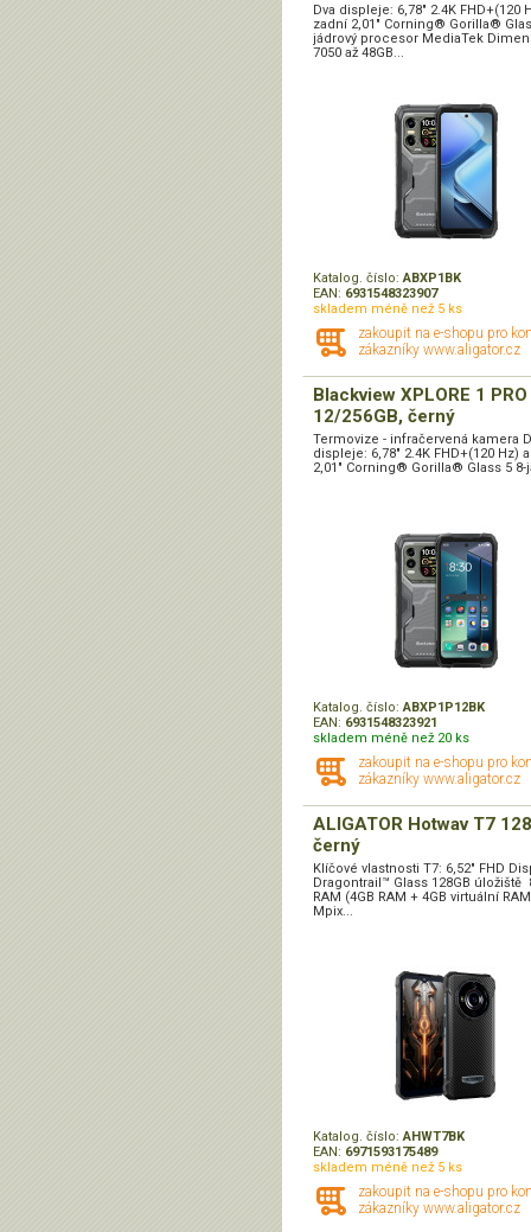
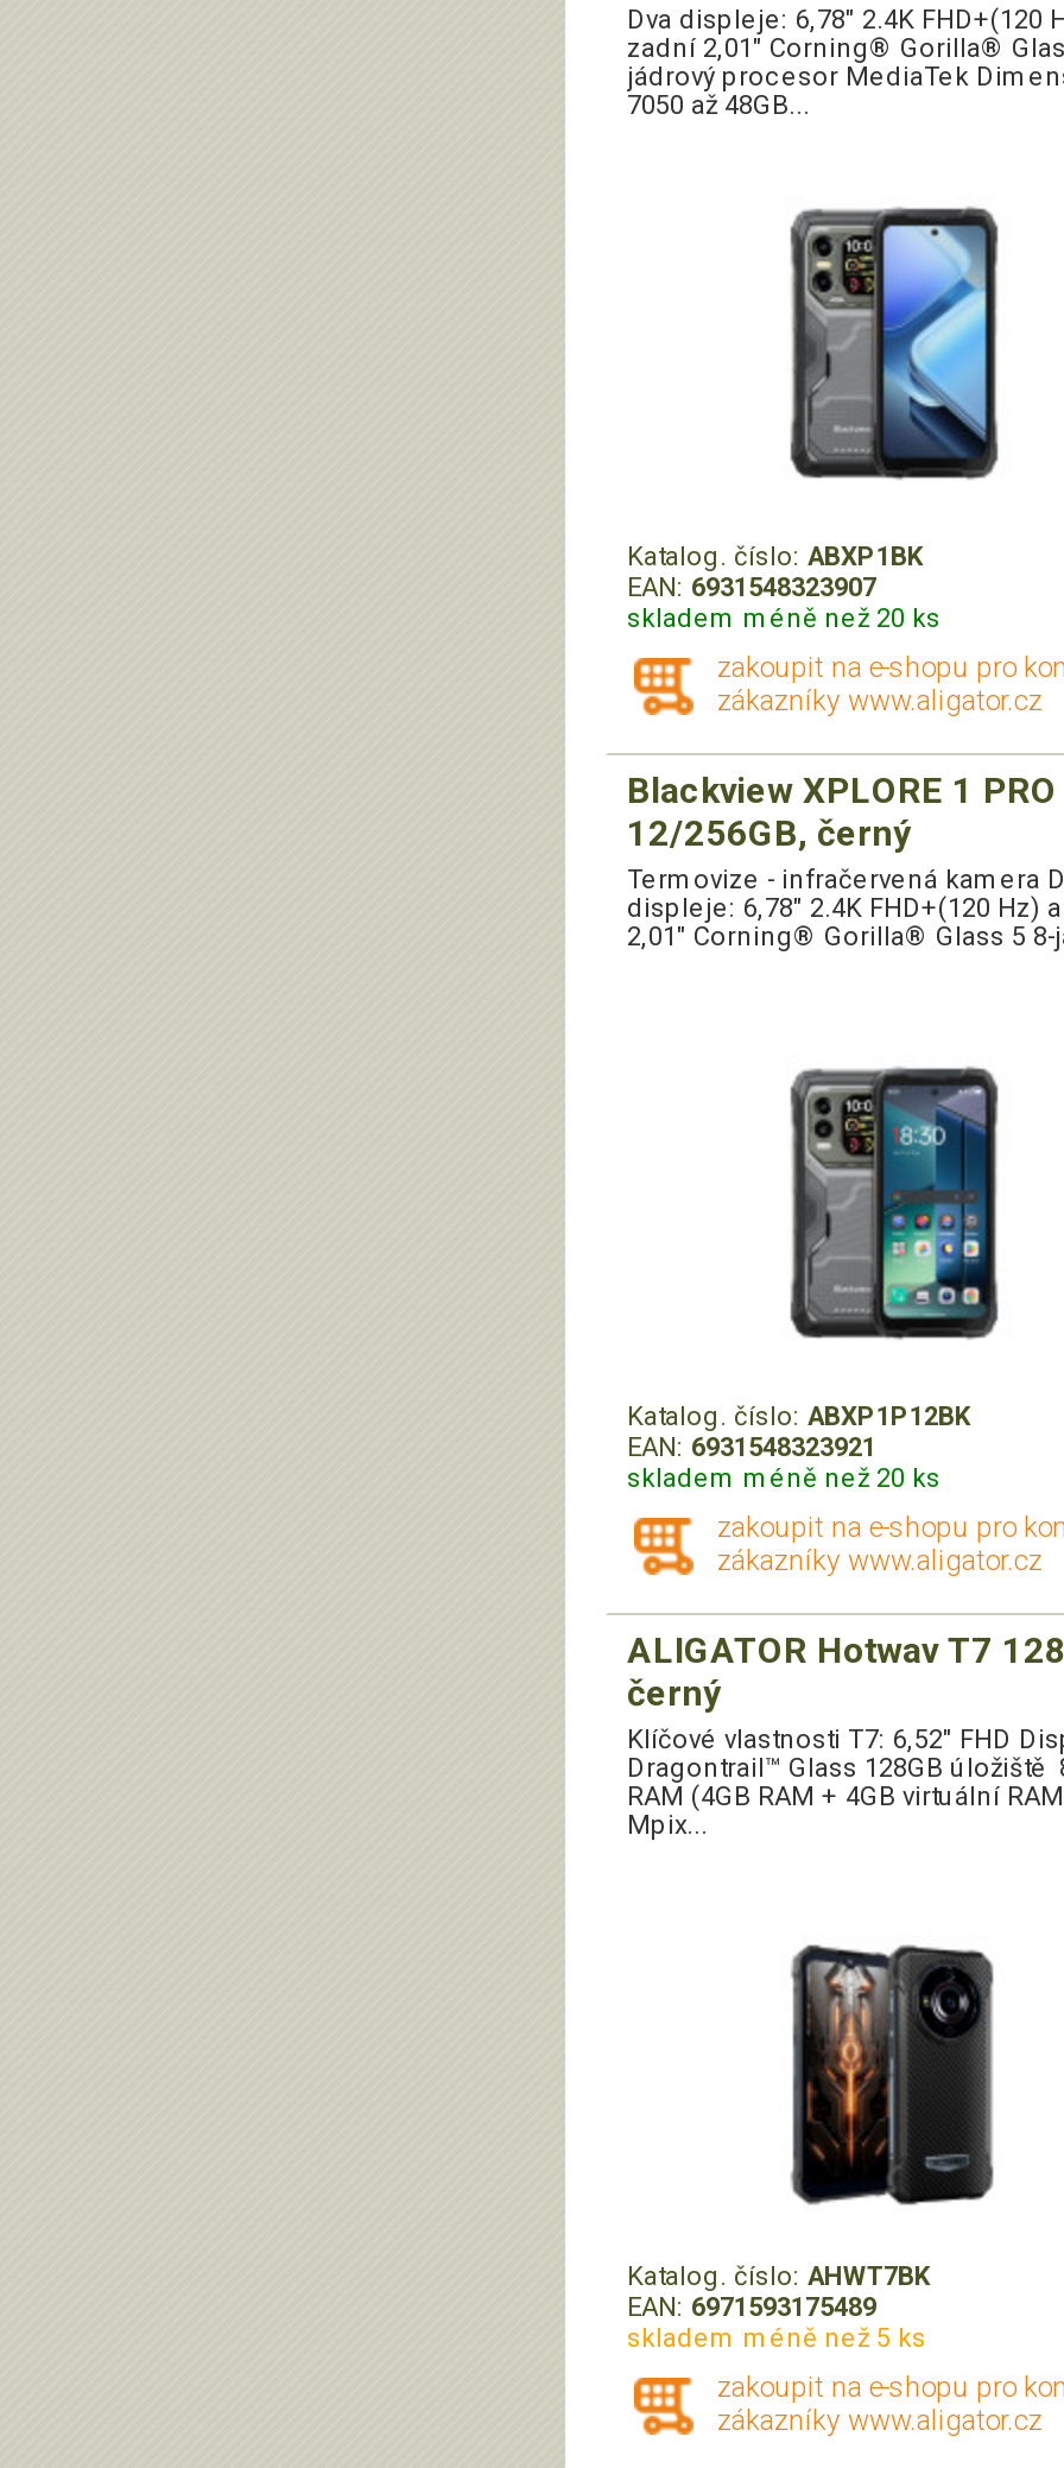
- skladem méně než 5 ks
+ skladem méně než 20 ks
